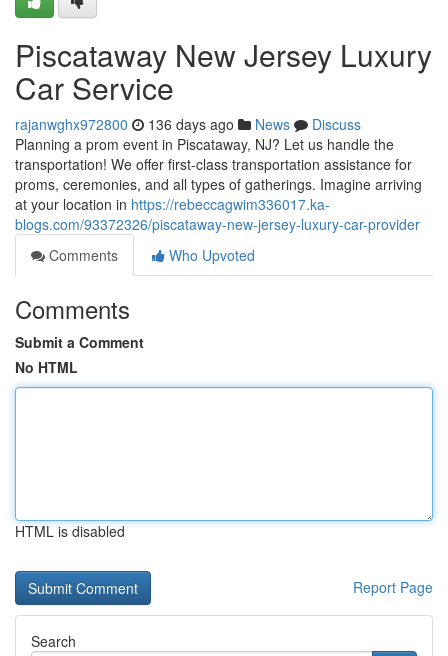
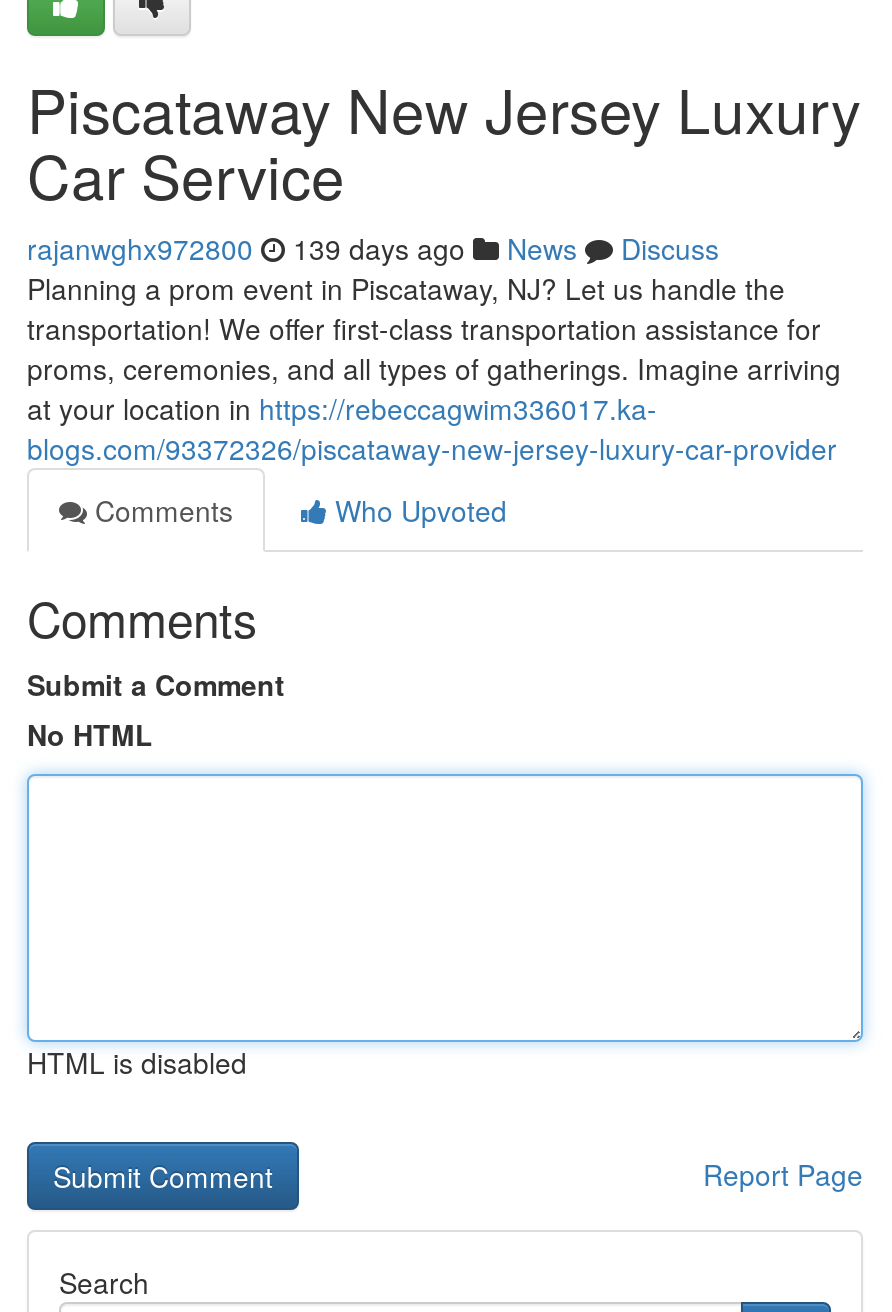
- rajanwghx972800 136 days ago News Discuss
+ rajanwghx972800 139 days ago News Discuss
